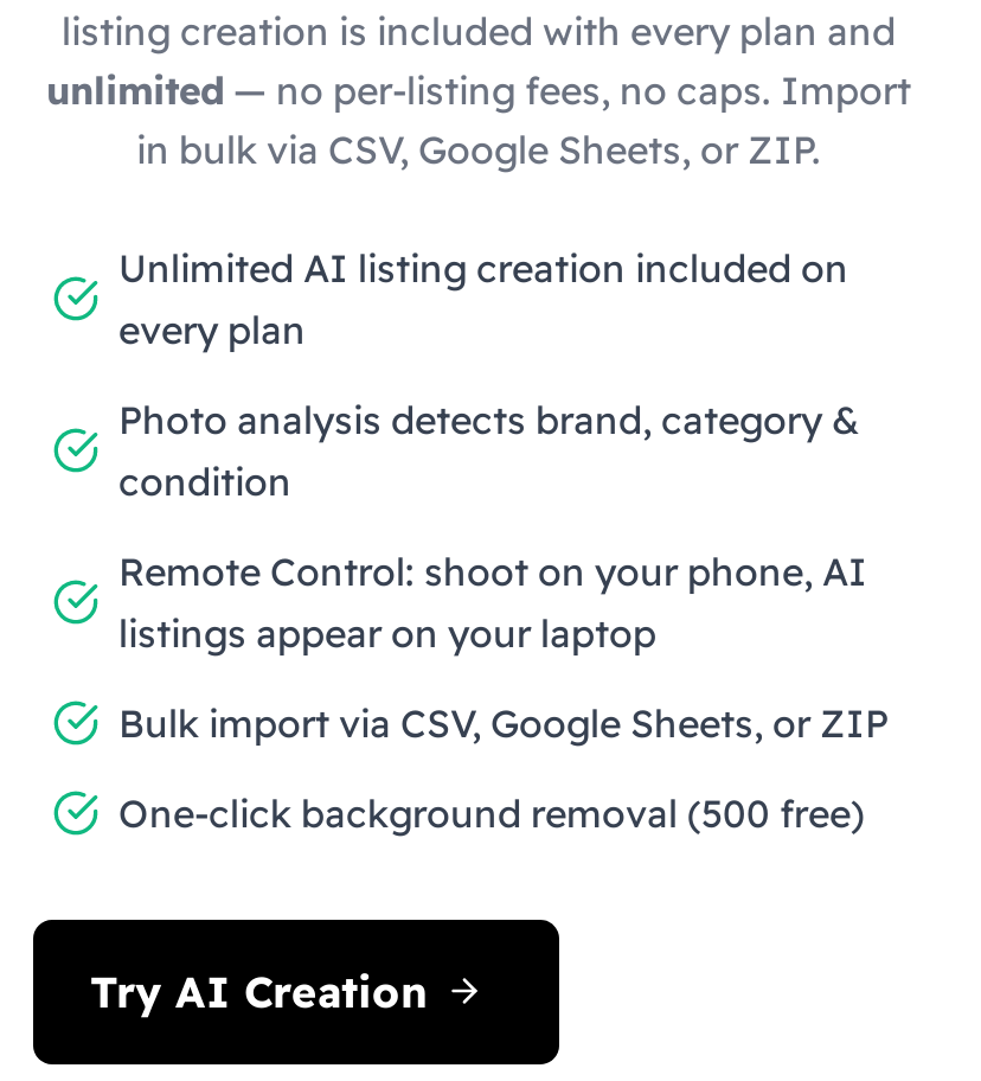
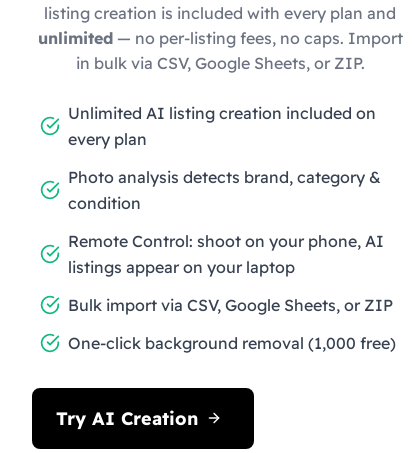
- One-click background removal (500 free)
+ One-click background removal (1,000 free)
